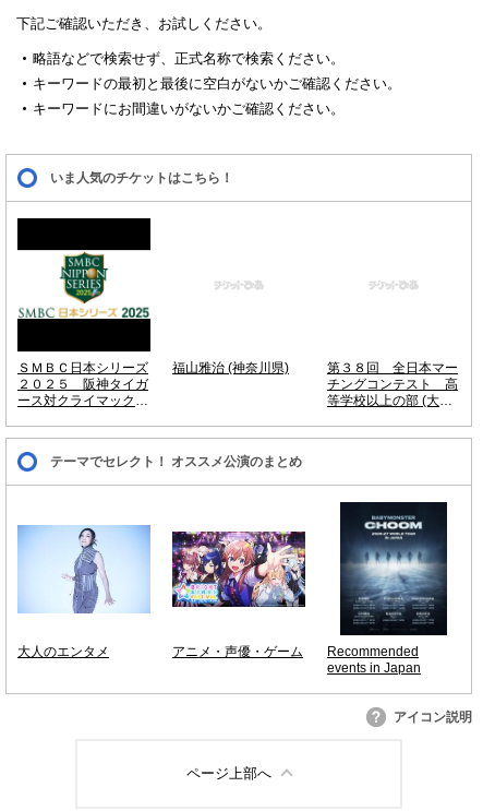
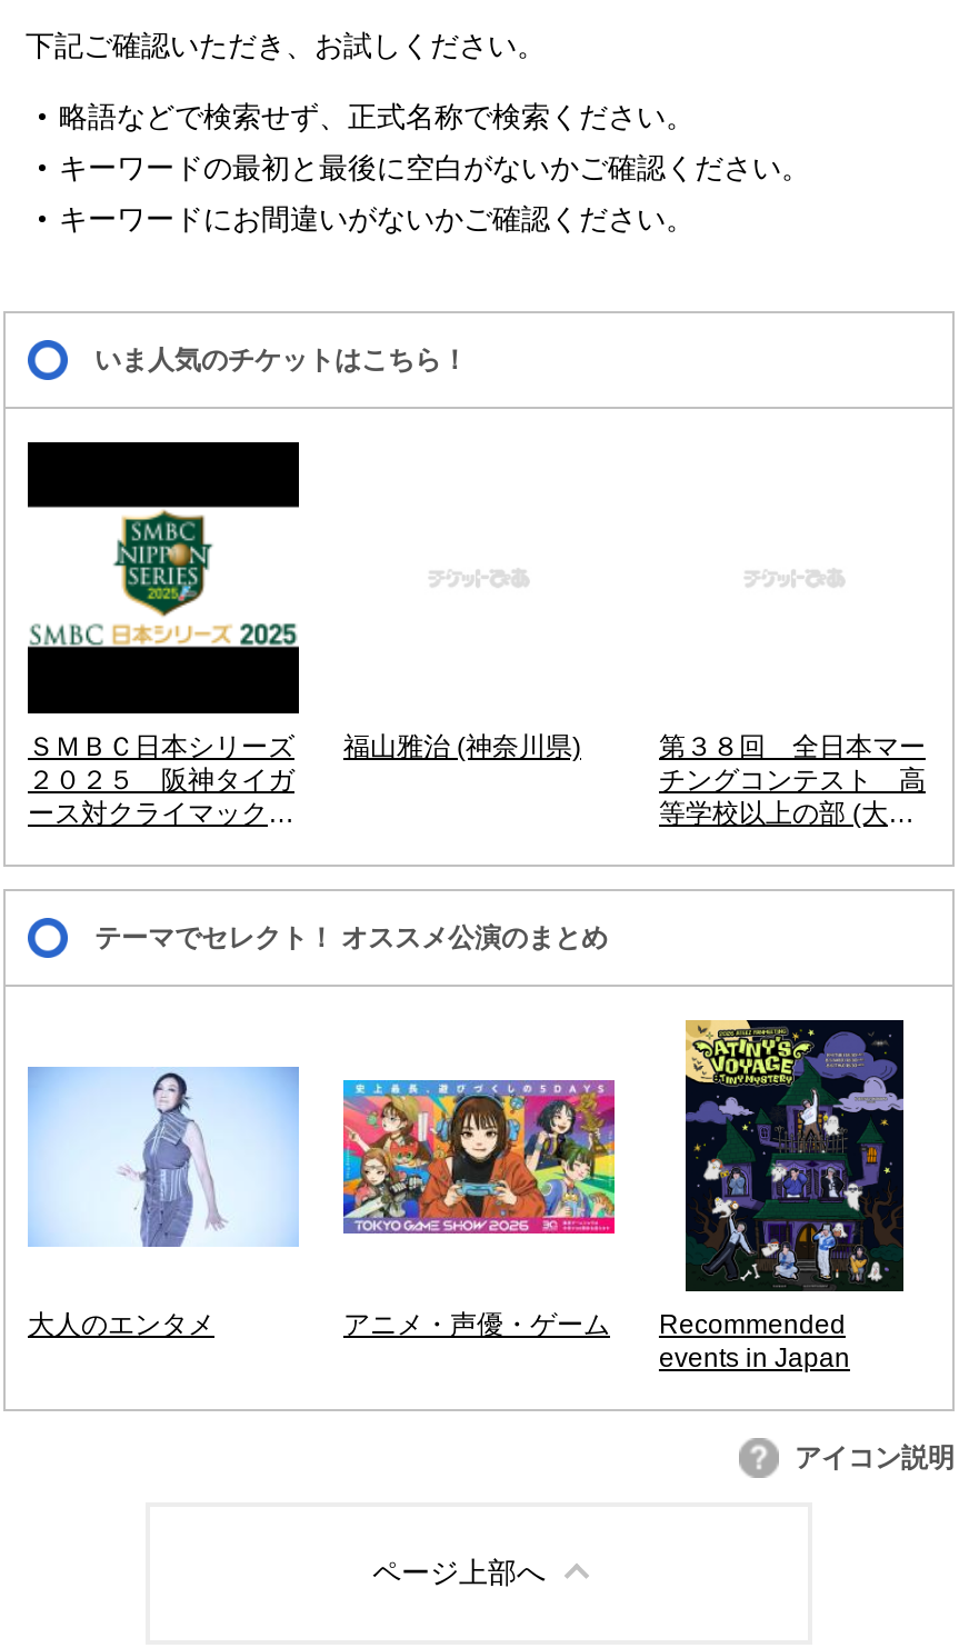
- [image]
+ [image]

- [image]
+ [image]
